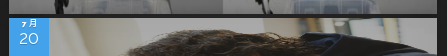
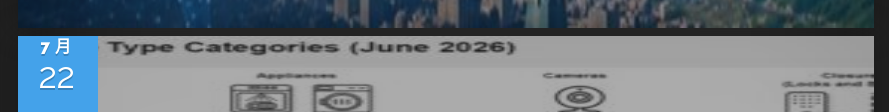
- 20
+ 22
